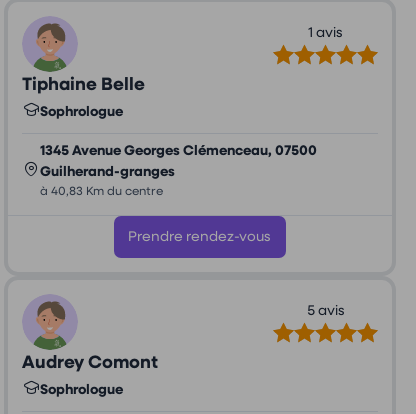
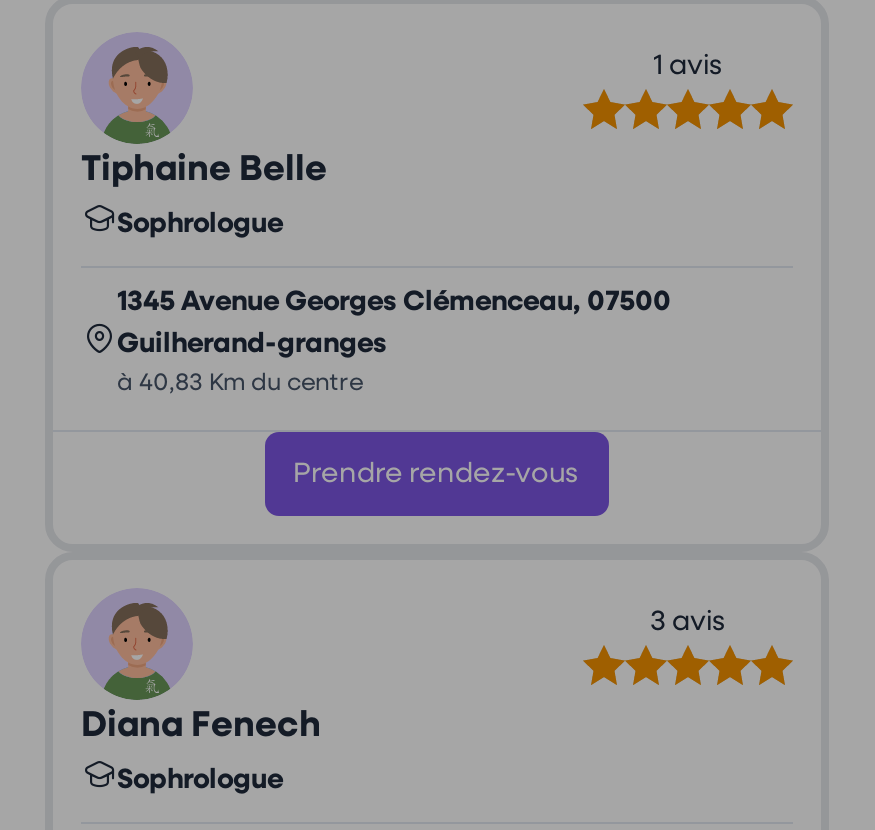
- 5 avis
+ 3 avis

- Audrey Comont
+ Diana Fenech
